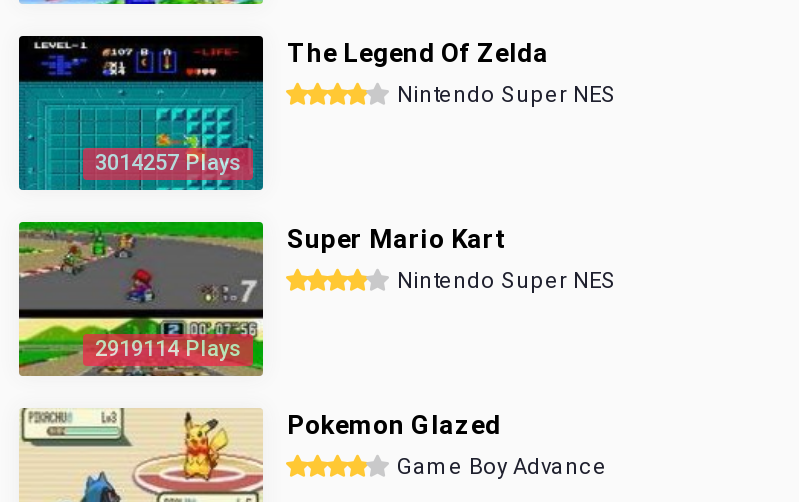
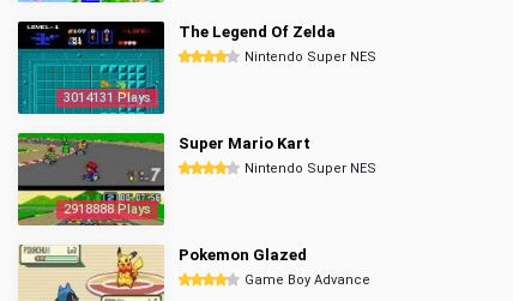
- 3014257 Plays
+ 3014131 Plays

- 2919114 Plays
+ 2918888 Plays
